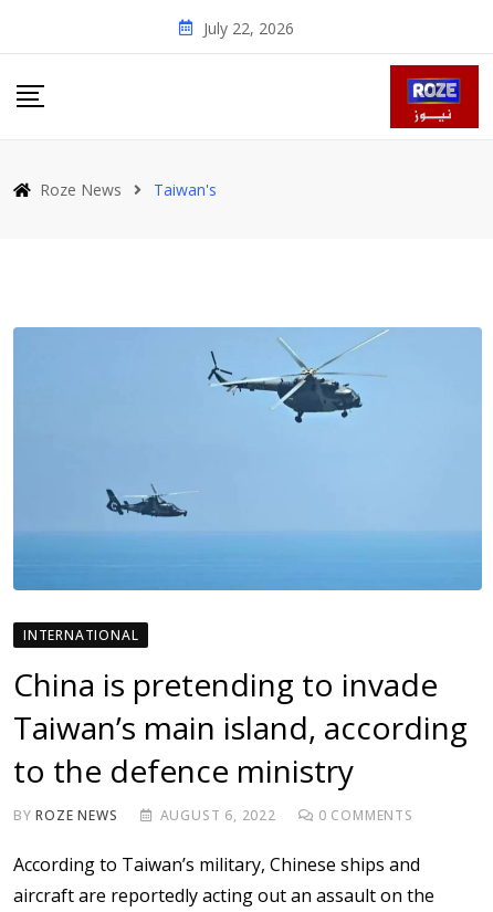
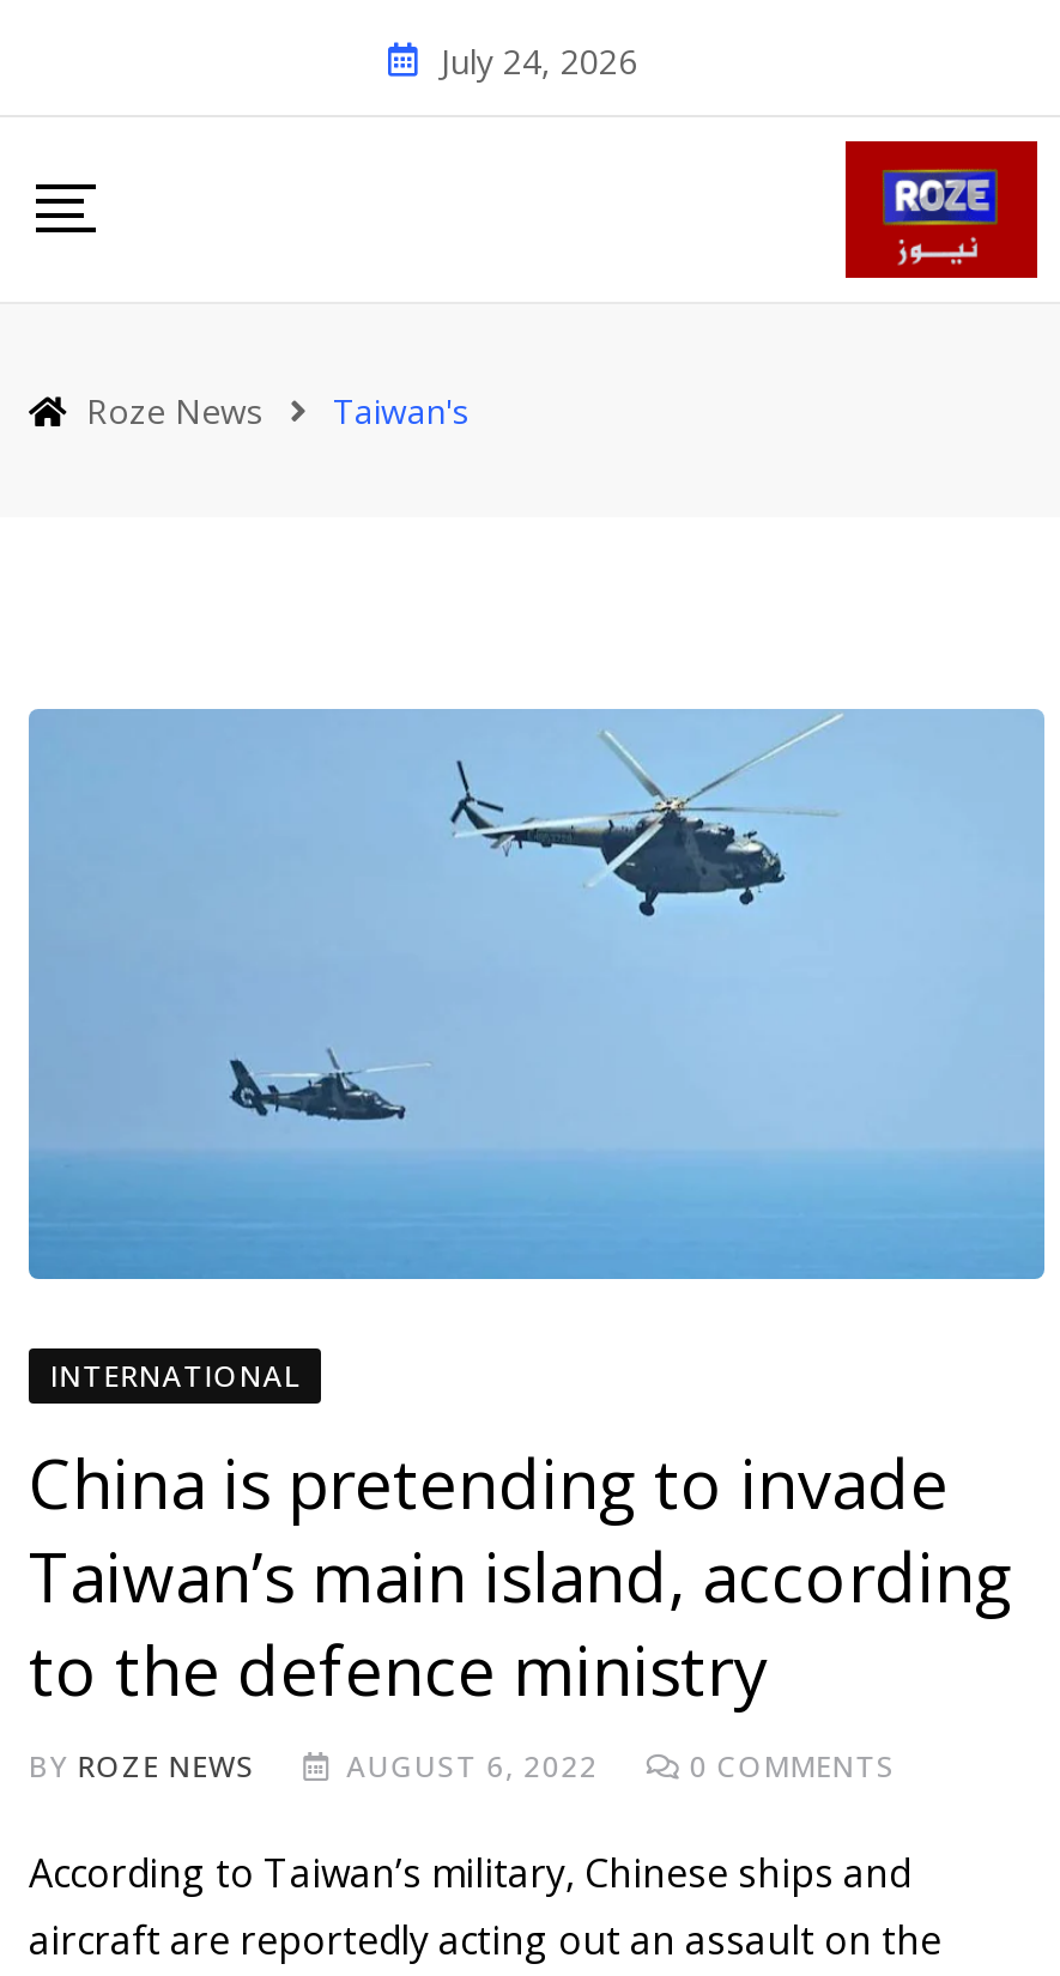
- July 22, 2026
+ July 24, 2026
